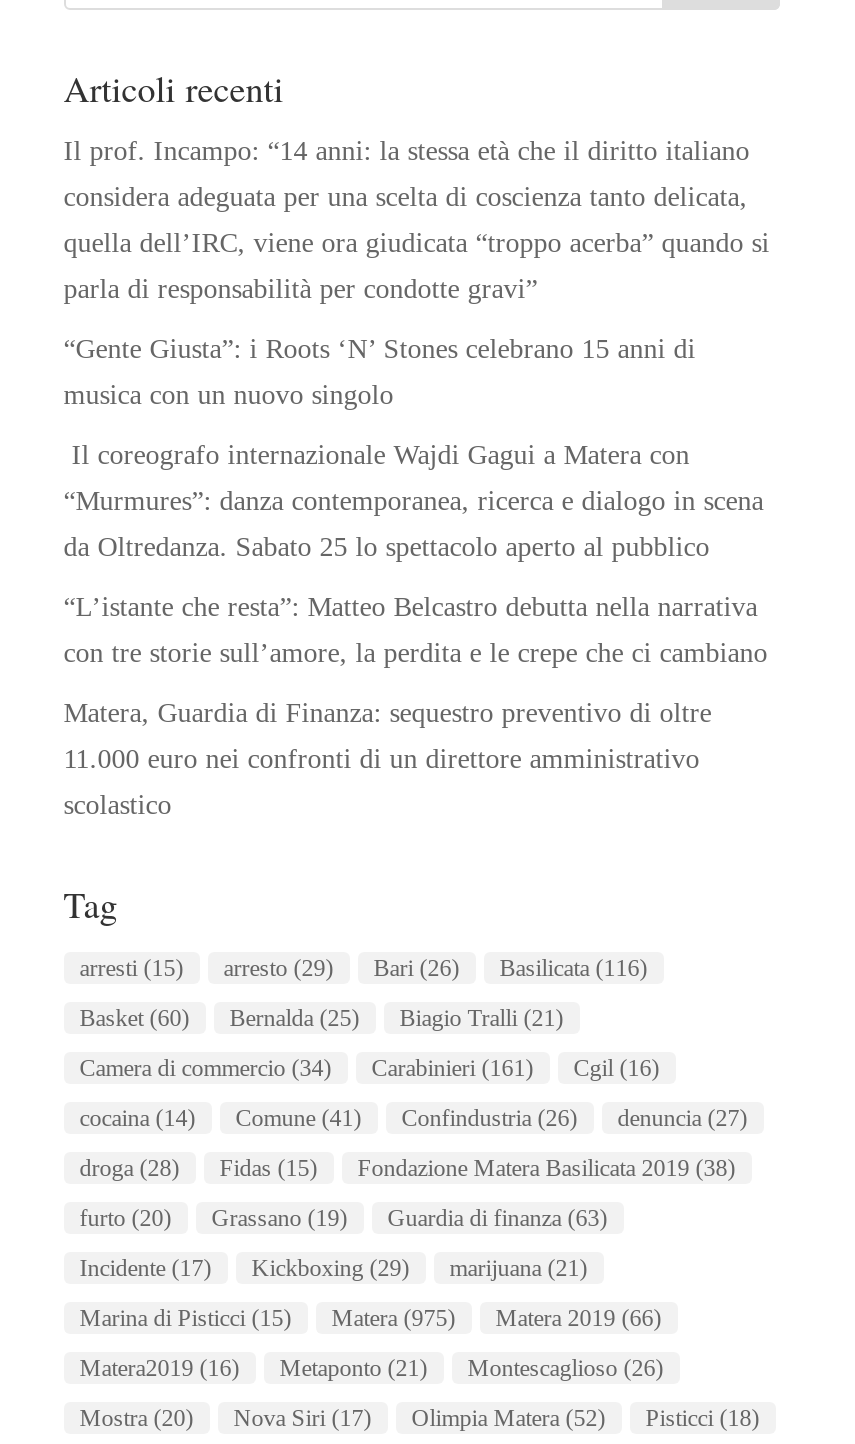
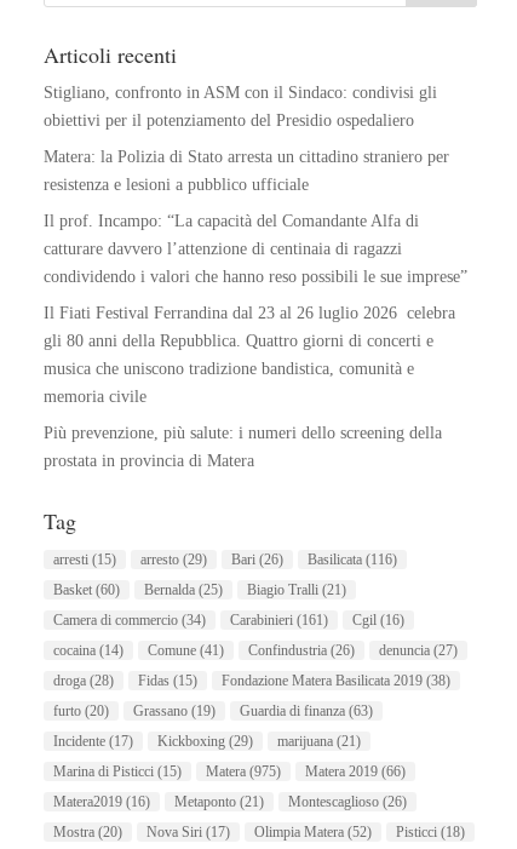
- Il prof. Incampo: “14 anni: la stessa età che il diritto italiano
- considera adeguata per una scelta di coscienza tanto delicata,
- quella dell’IRC, viene ora giudicata “troppo acerba” quando si
- parla di responsabilità per condotte gravi”
- “Gente Giusta”: i Roots ‘N’ Stones celebrano 15 anni di
- musica con un nuovo singolo
- Il coreografo internazionale Wajdi Gagui a Matera con
- “Murmures”: danza contemporanea, ricerca e dialogo in scena
- da Oltredanza. Sabato 25 lo spettacolo aperto al pubblico
- “L’istante che resta”: Matteo Belcastro debutta nella narrativa
- con tre storie sull’amore, la perdita e le crepe che ci cambiano
- Matera, Guardia di Finanza: sequestro preventivo di oltre
- 11.000 euro nei confronti di un direttore amministrativo
- scolastico
+ Stigliano, confronto in ASM con il Sindaco: condivisi gli
+ obiettivi per il potenziamento del Presidio ospedaliero
+ Matera: la Polizia di Stato arresta un cittadino straniero per
+ resistenza e lesioni a pubblico ufficiale
+ Il prof. Incampo: “La capacità del Comandante Alfa di
+ catturare davvero l’attenzione di centinaia di ragazzi
+ condividendo i valori che hanno reso possibili le sue imprese”
+ Il Fiati Festival Ferrandina dal 23 al 26 luglio 2026 celebra
+ gli 80 anni della Repubblica. Quattro giorni di concerti e
+ musica che uniscono tradizione bandistica, comunità e
+ memoria civile
+ Più prevenzione, più salute: i numeri dello screening della
+ prostata in provincia di Matera
